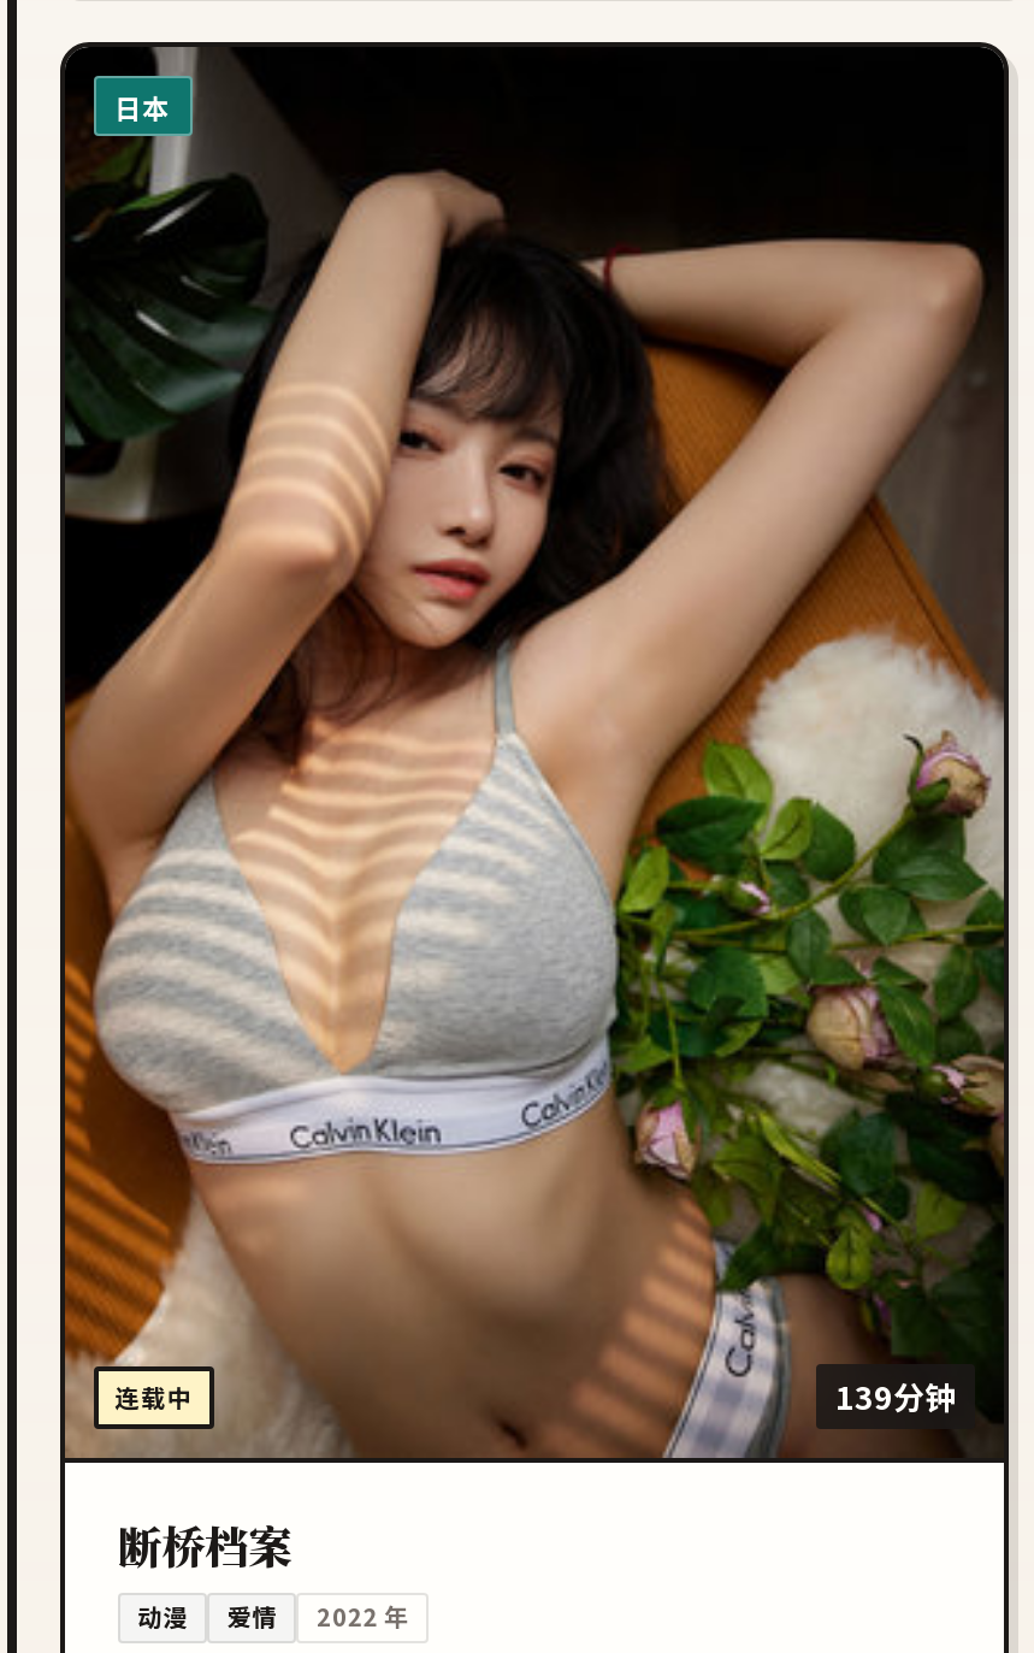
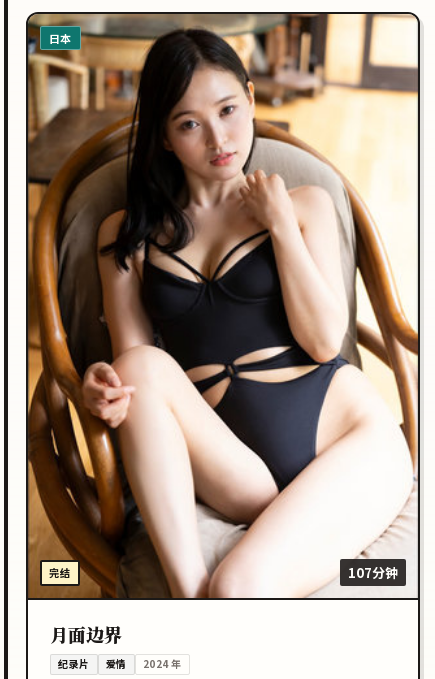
- [image]
- 连载中
- 139分钟
+ [image]
+ 完结
+ 107分钟

- 断桥档案
- 动漫
+ 月面边界
+ 纪录片

- 2022年
+ 2024年
